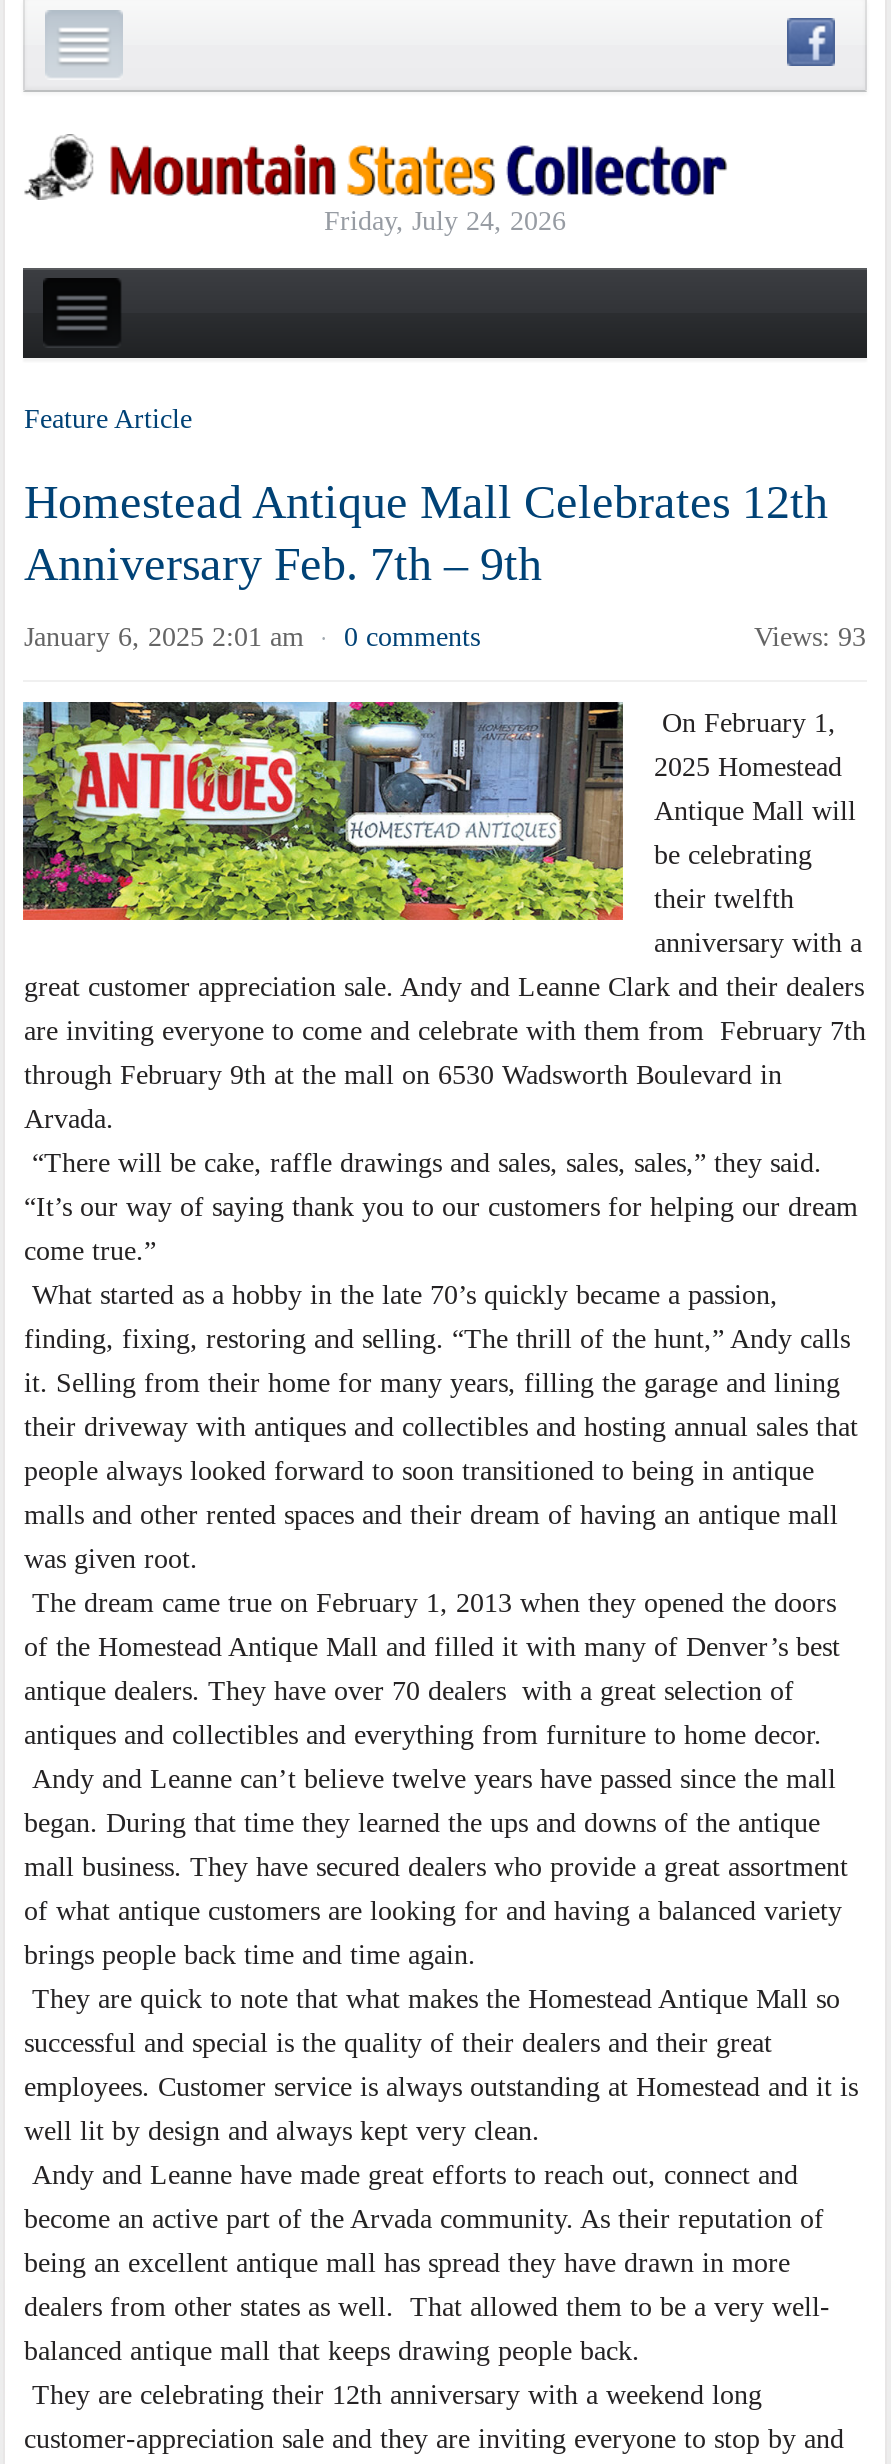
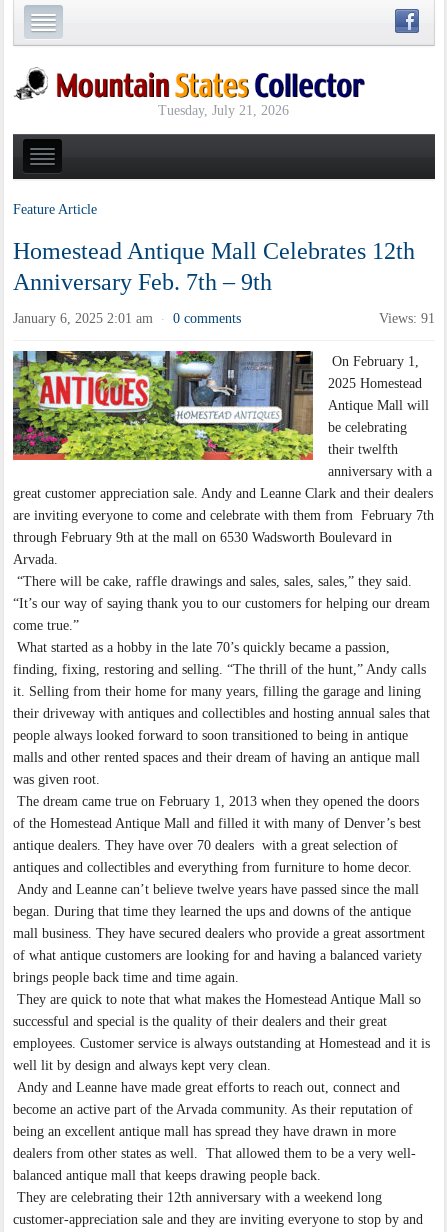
- Friday, July 24, 2026
+ Tuesday, July 21, 2026

- Views: 93
+ Views: 91
